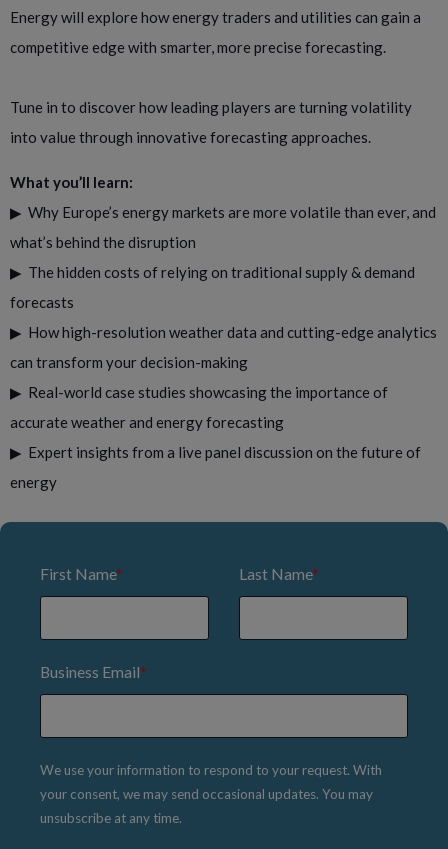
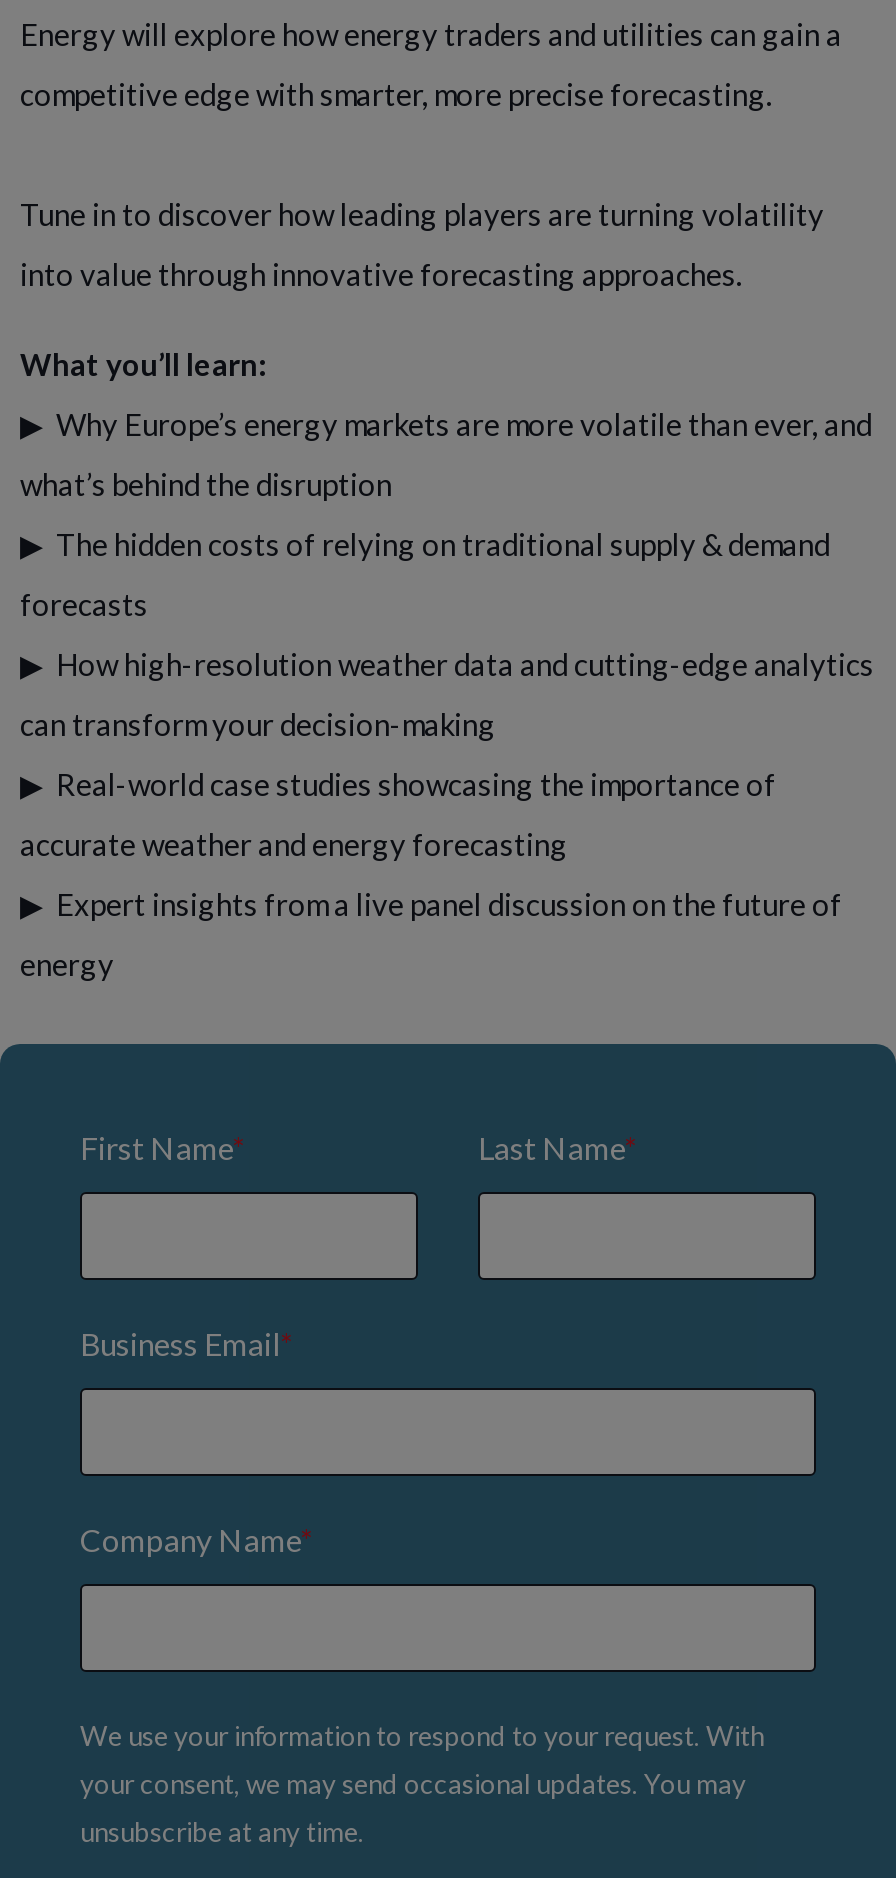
+ Company Name *
